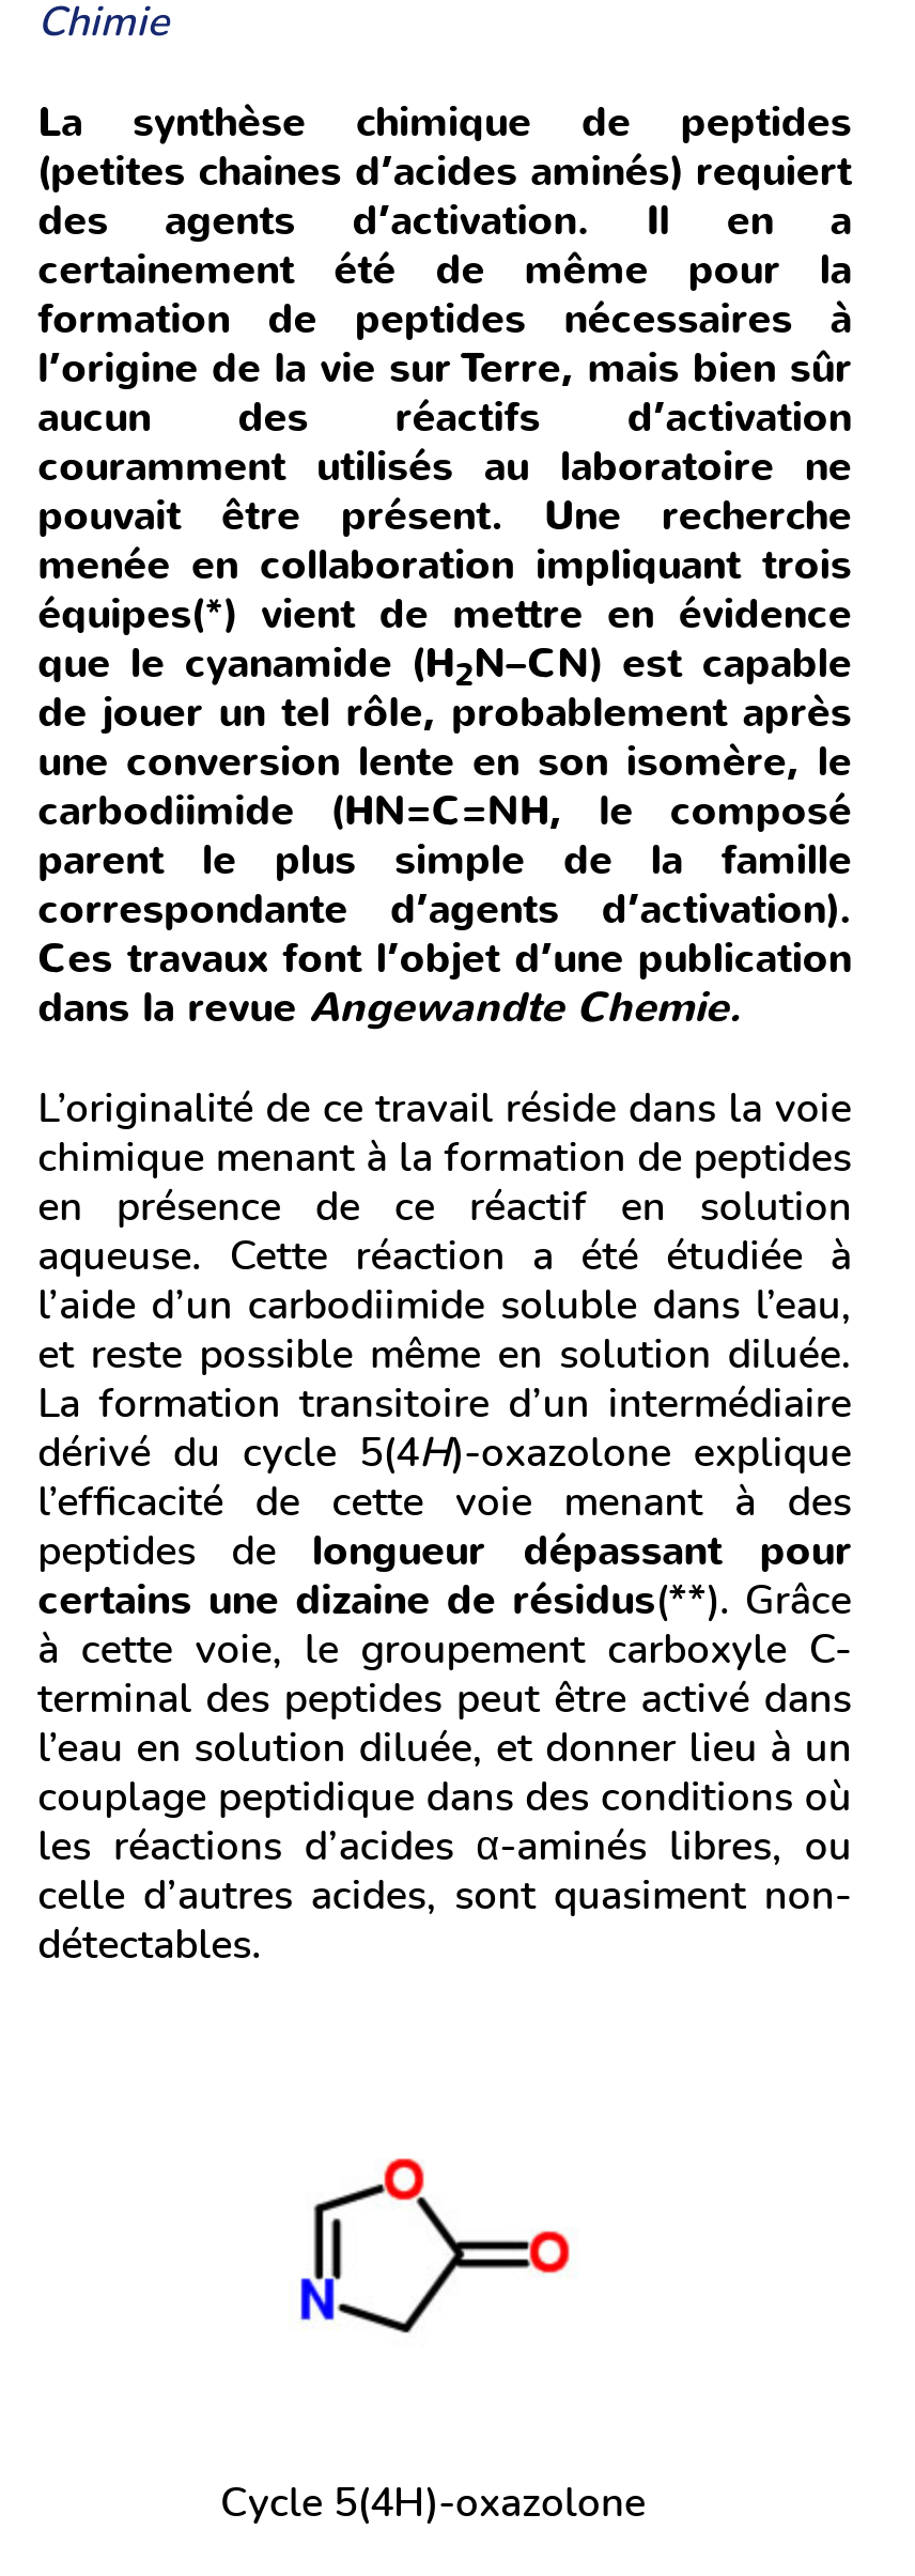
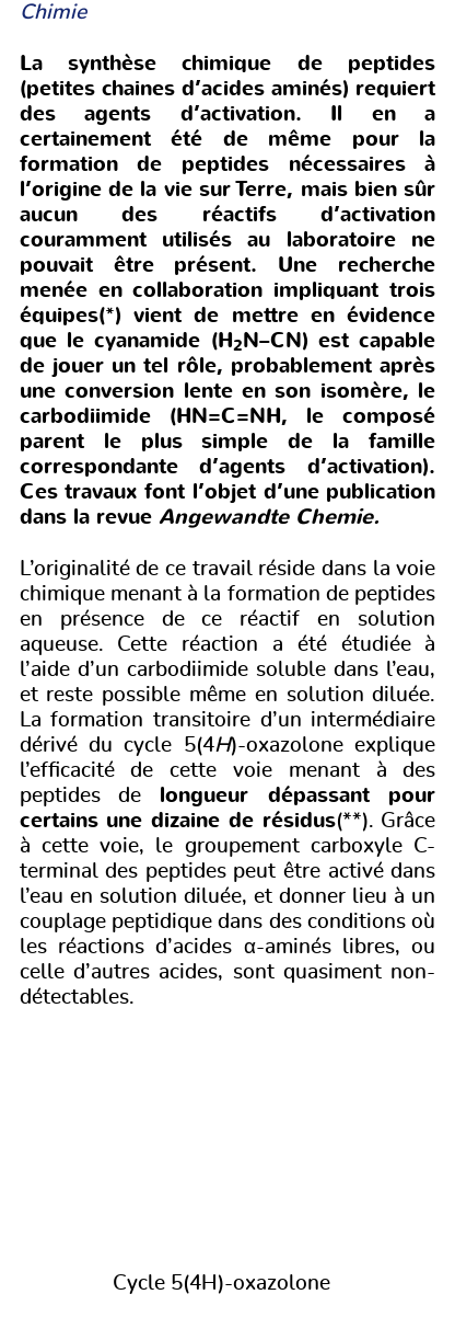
- [image]
